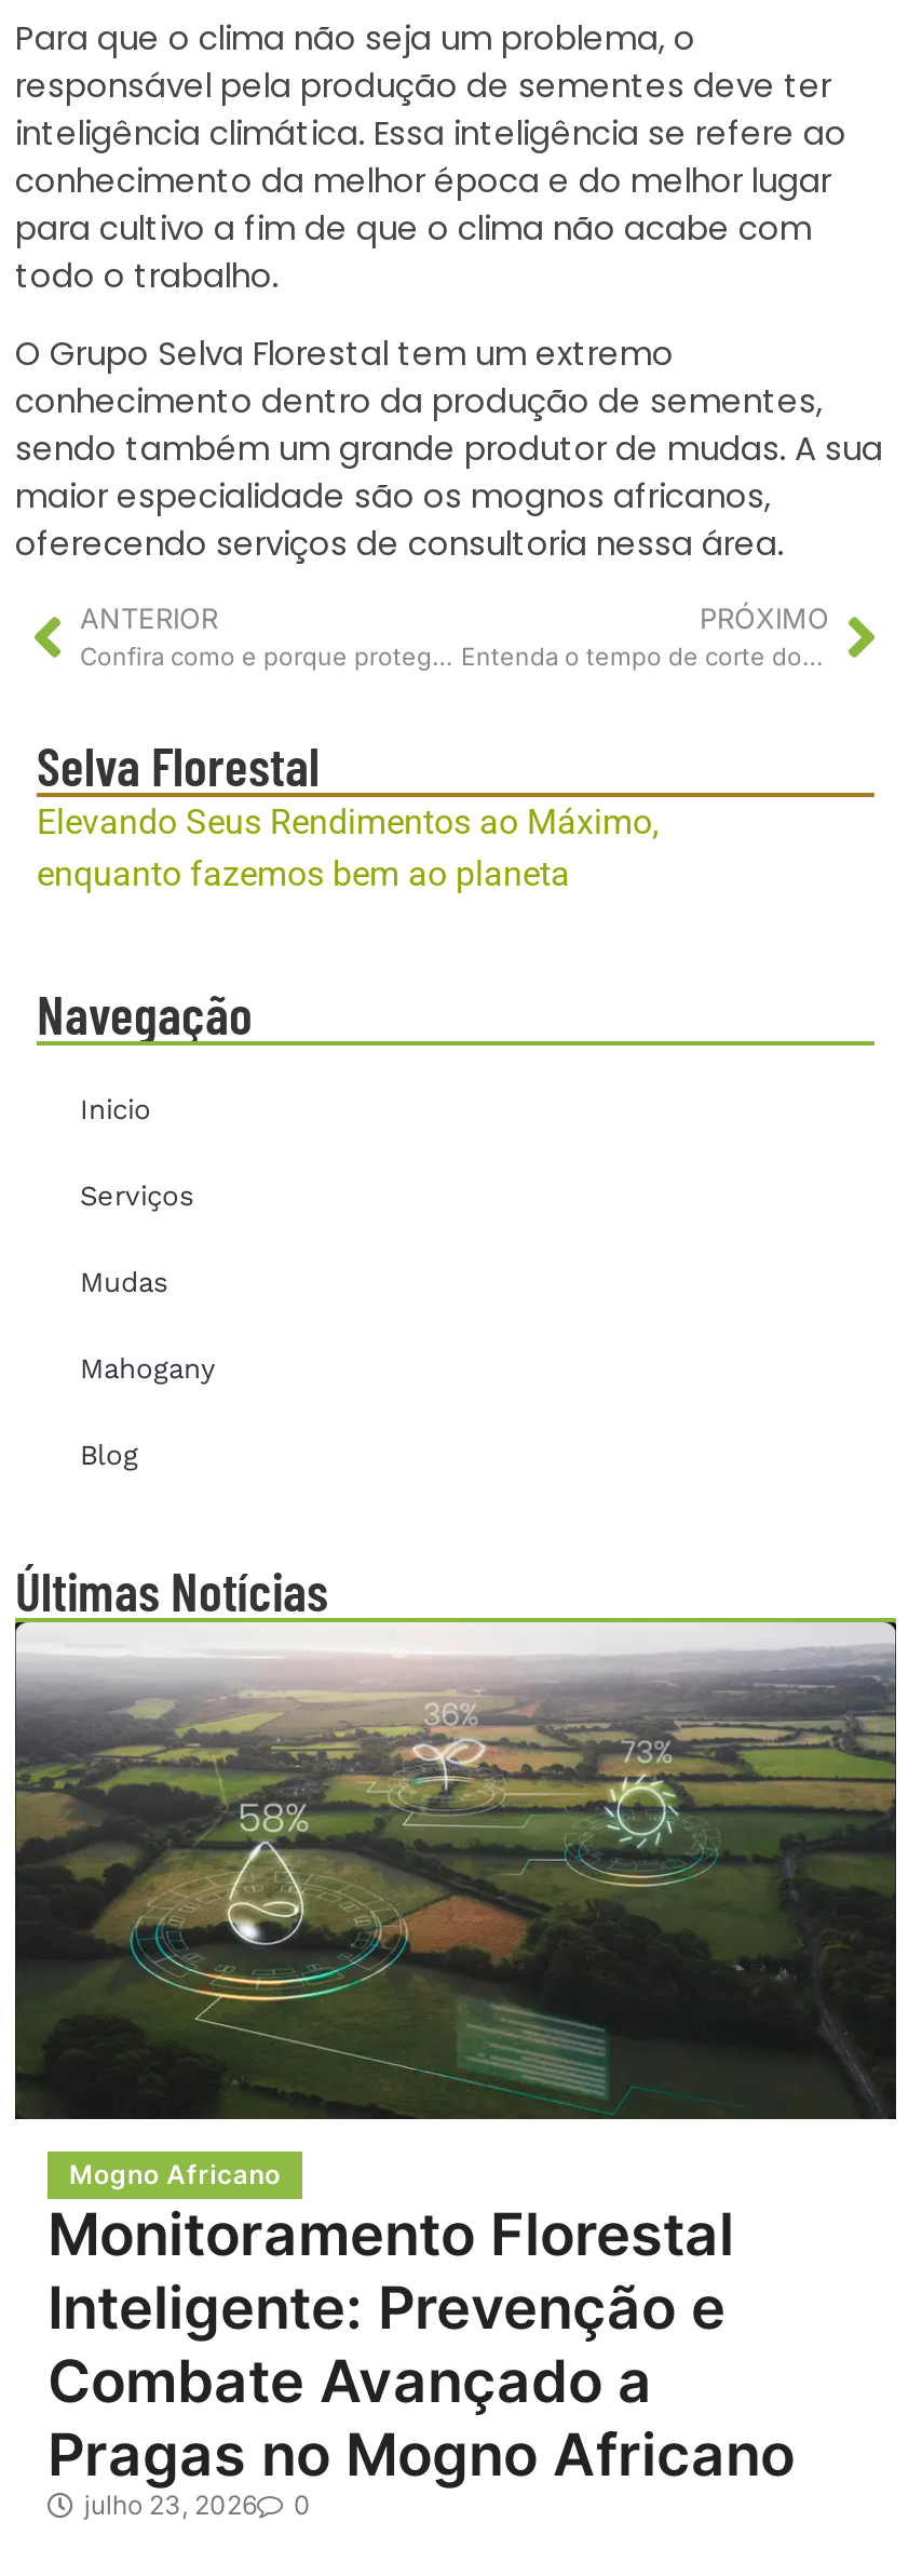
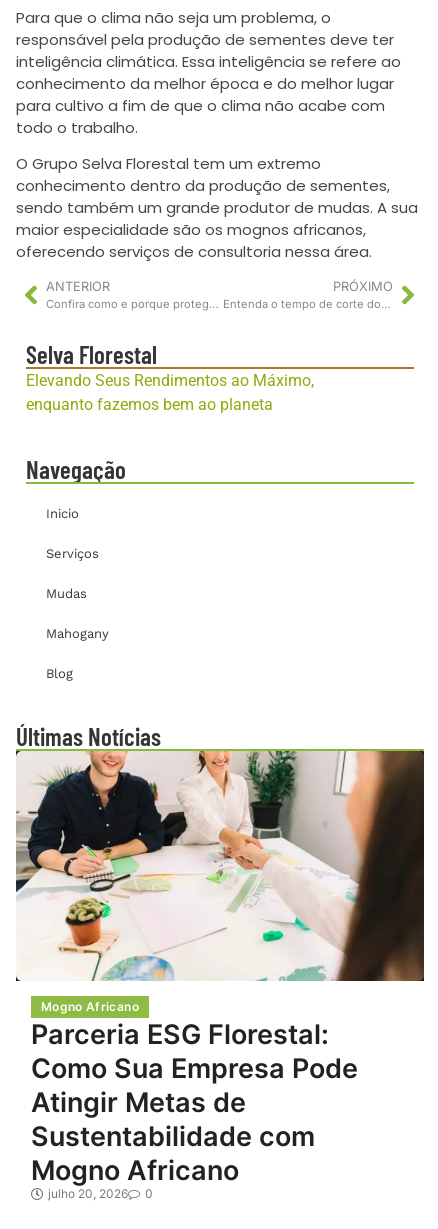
- [image]
- Monitoramento Florestal
- Inteligente: Prevenção e
- Combate Avançado a
- Pragas no Mogno Africano
- julho 23, 2026
+ [image]
+ Parceria ESG Florestal:
+ Como Sua Empresa Pode
+ Atingir Metas de
+ Sustentabilidade com
+ Mogno Africano
+ julho 20, 2026
